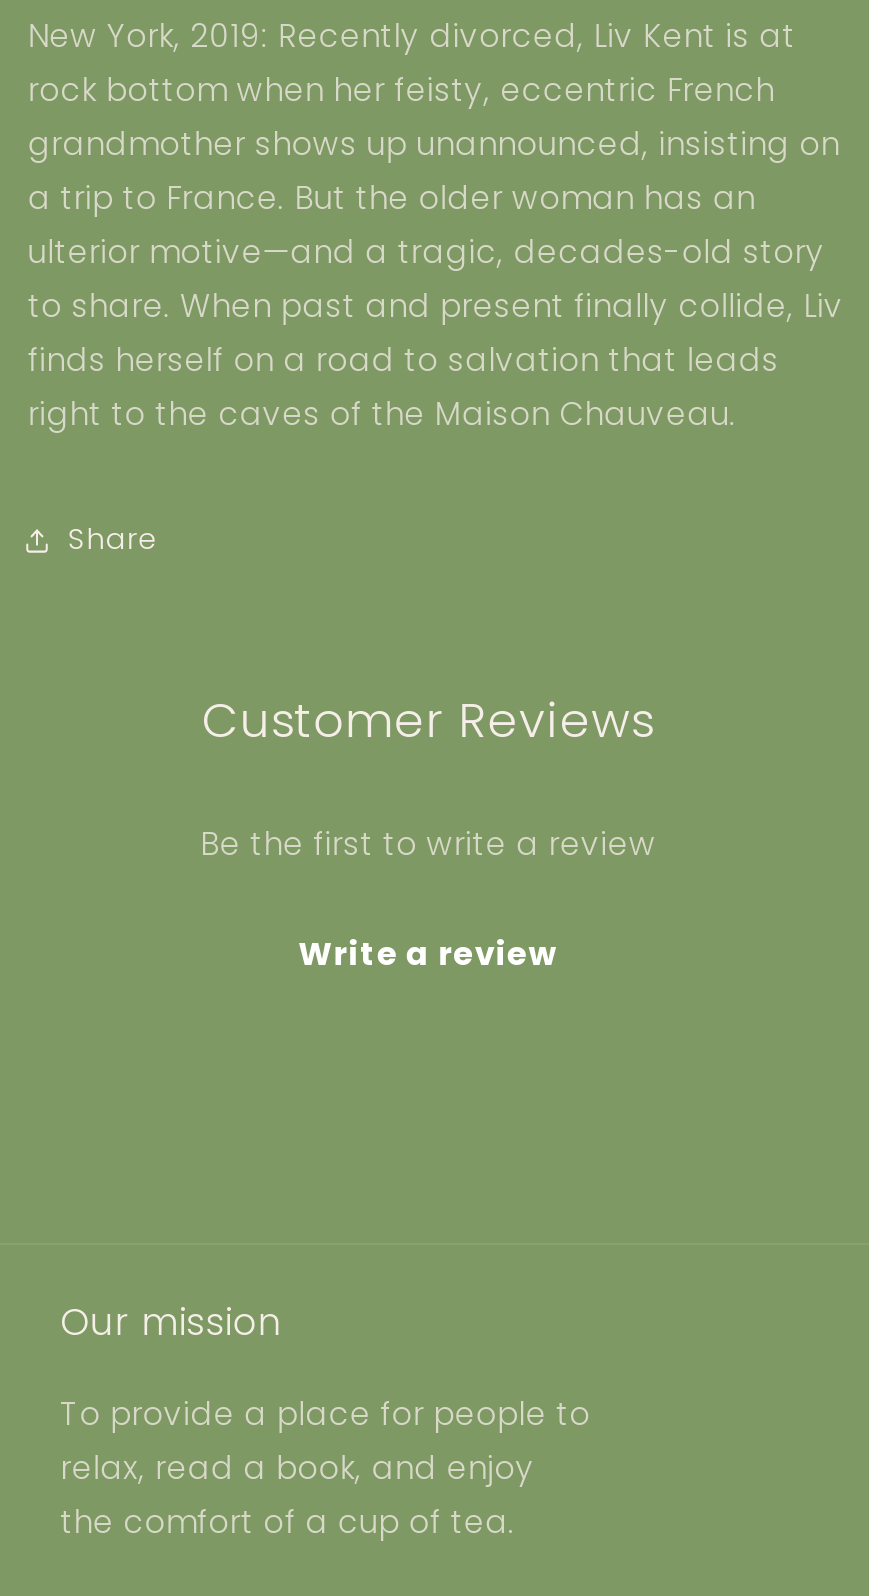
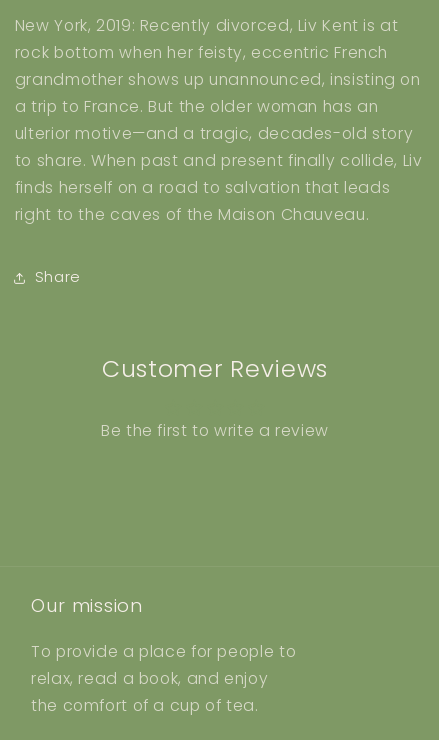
- Write a review
